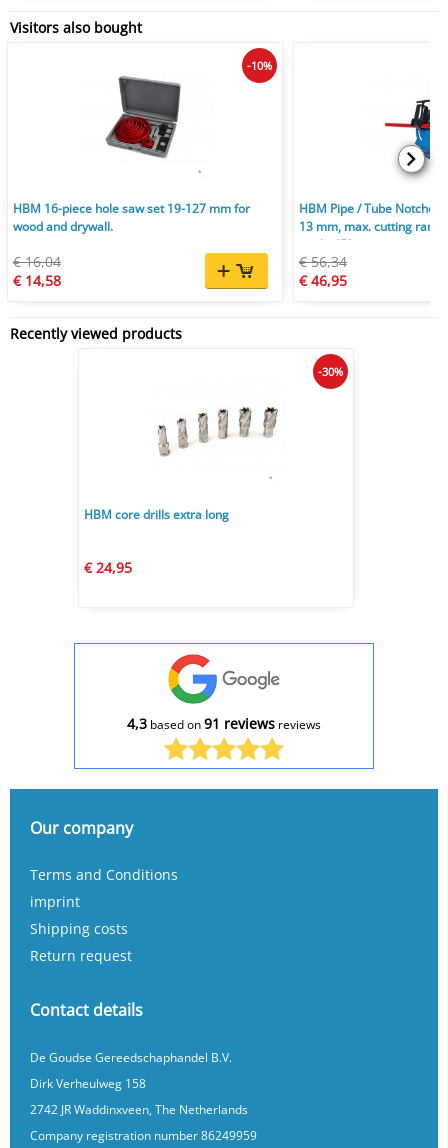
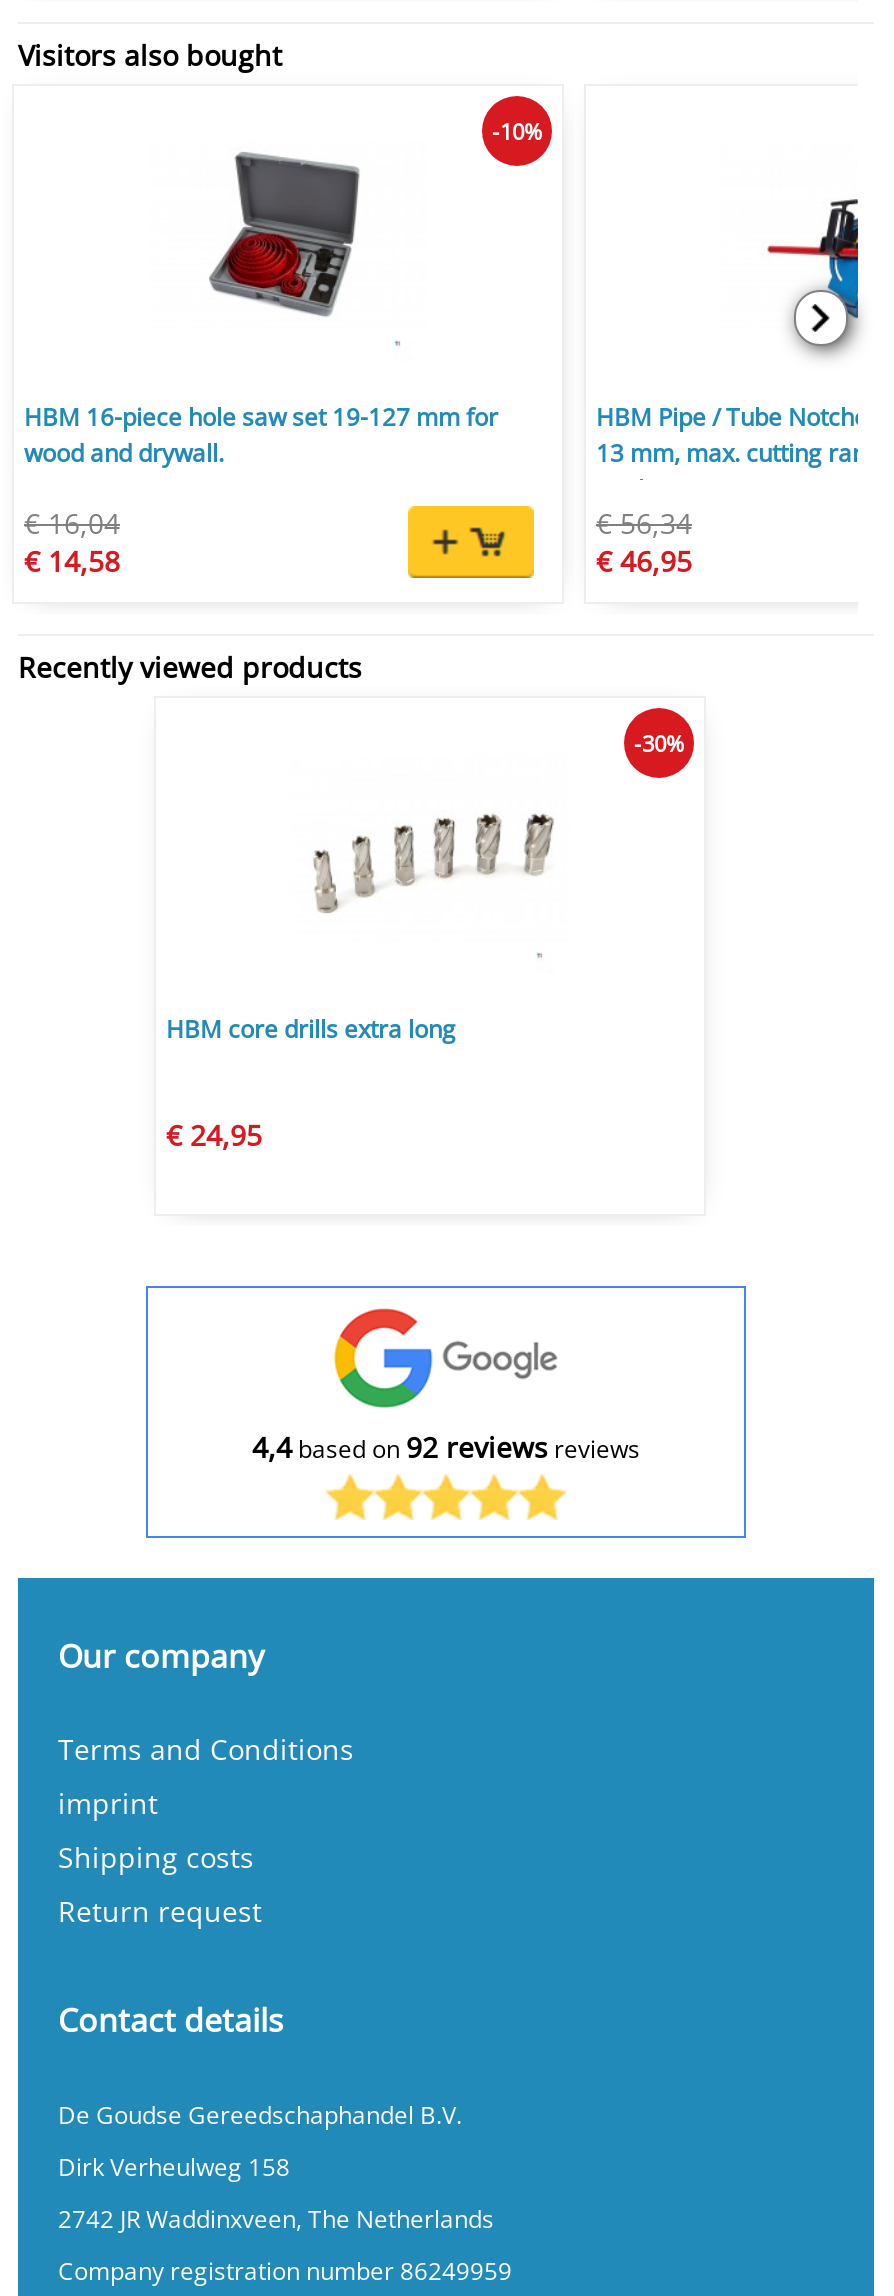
- 4,3 based on 91 reviews reviews
+ 4,4 based on 92 reviews reviews
